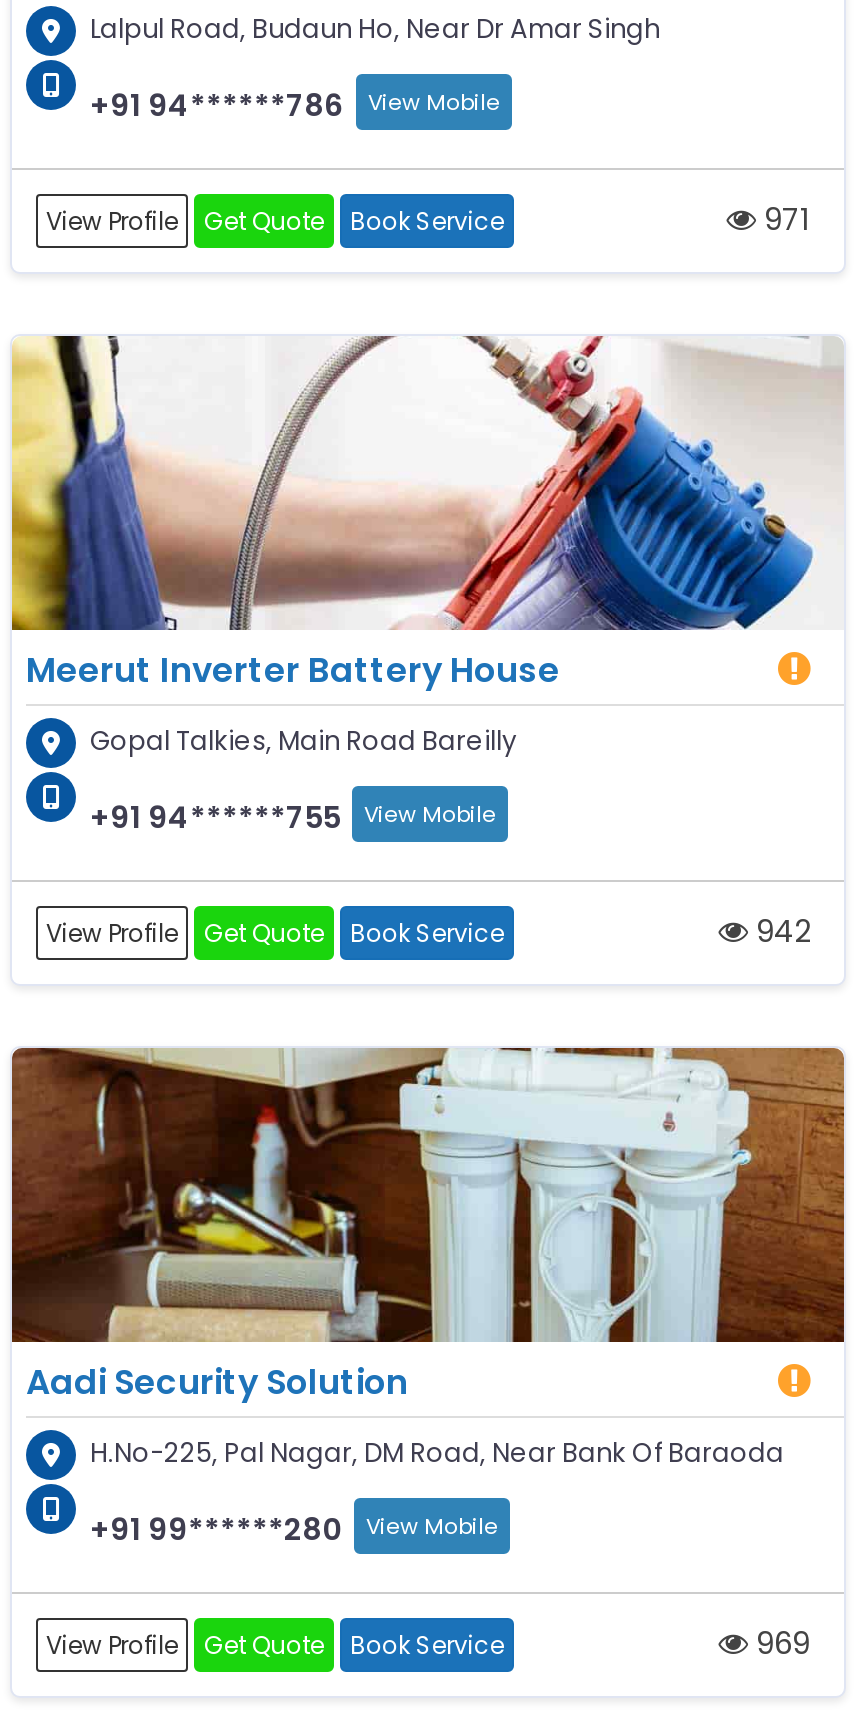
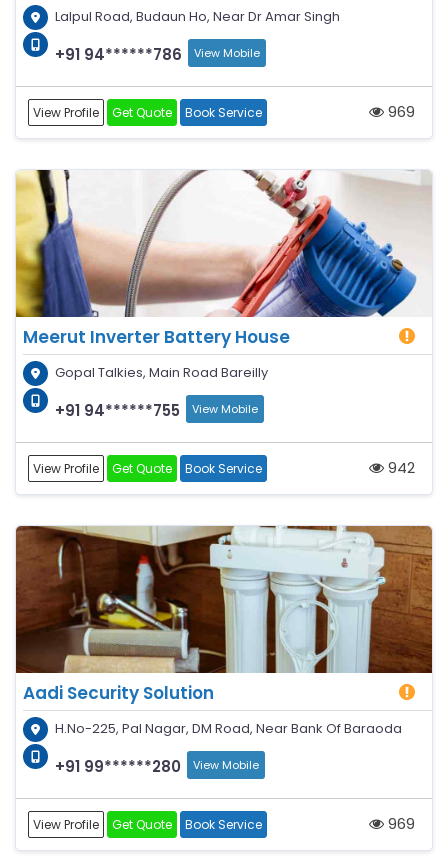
- 971
+ 969
